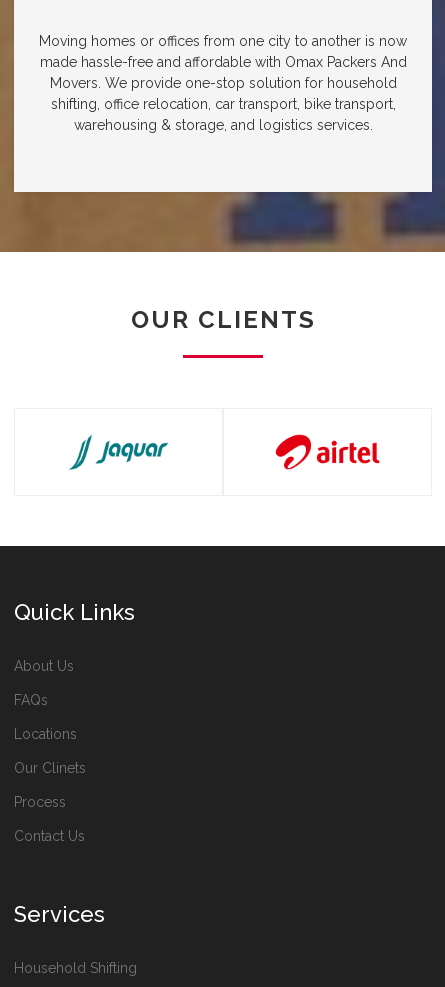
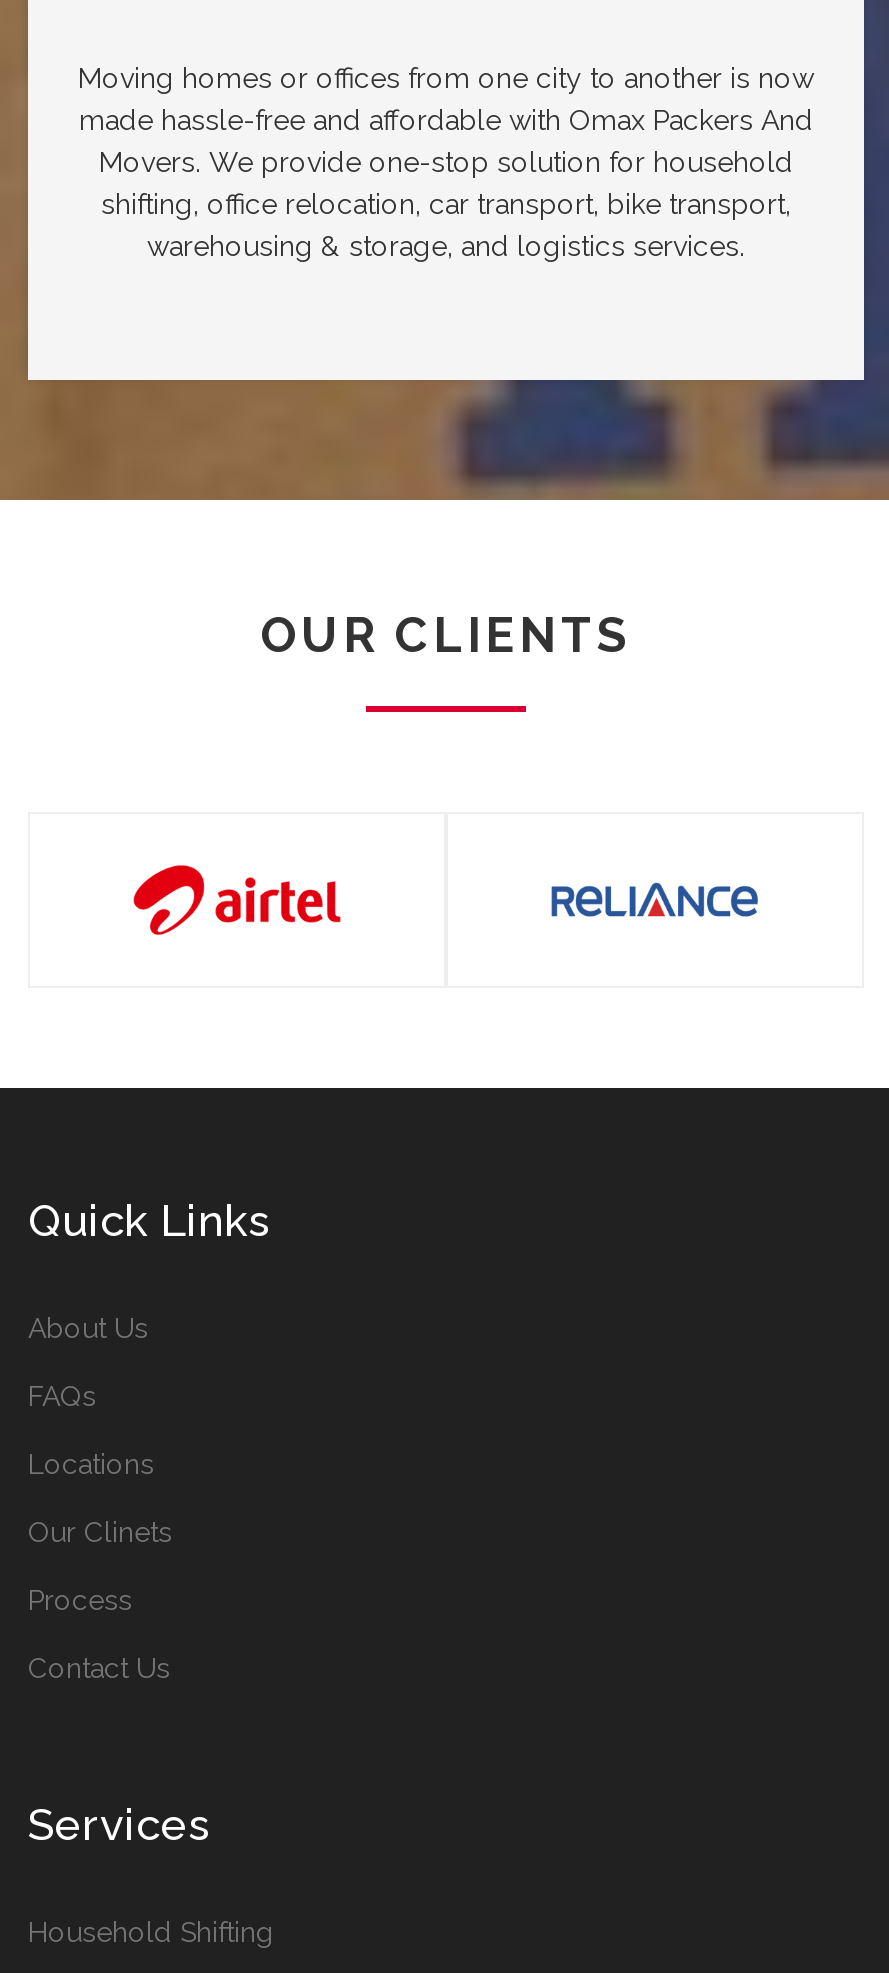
- [image]
+ [image]

- [image]
+ [image]
